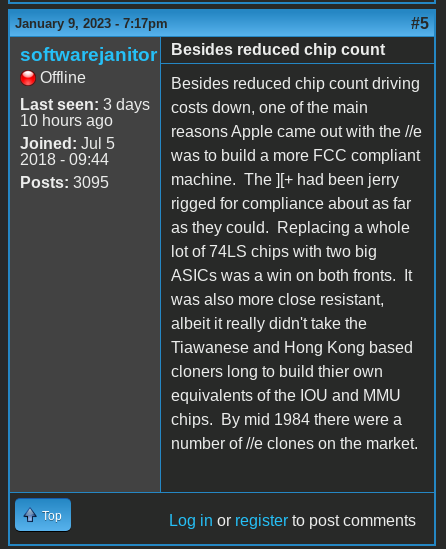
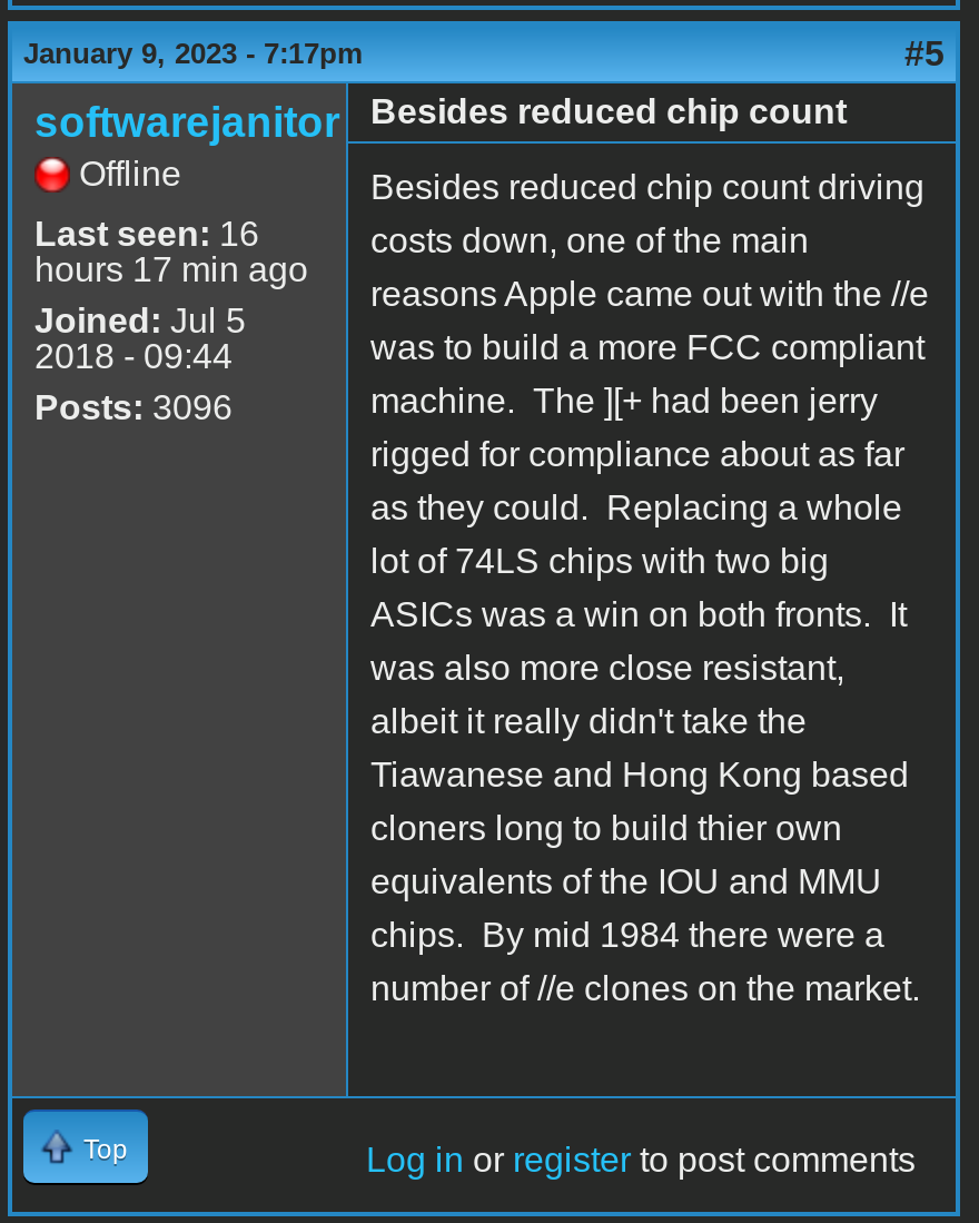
- Last seen: 3 days
- 10 hours ago
+ Last seen: 16
+ hours 17 min ago

- Posts: 3095
+ Posts: 3096
